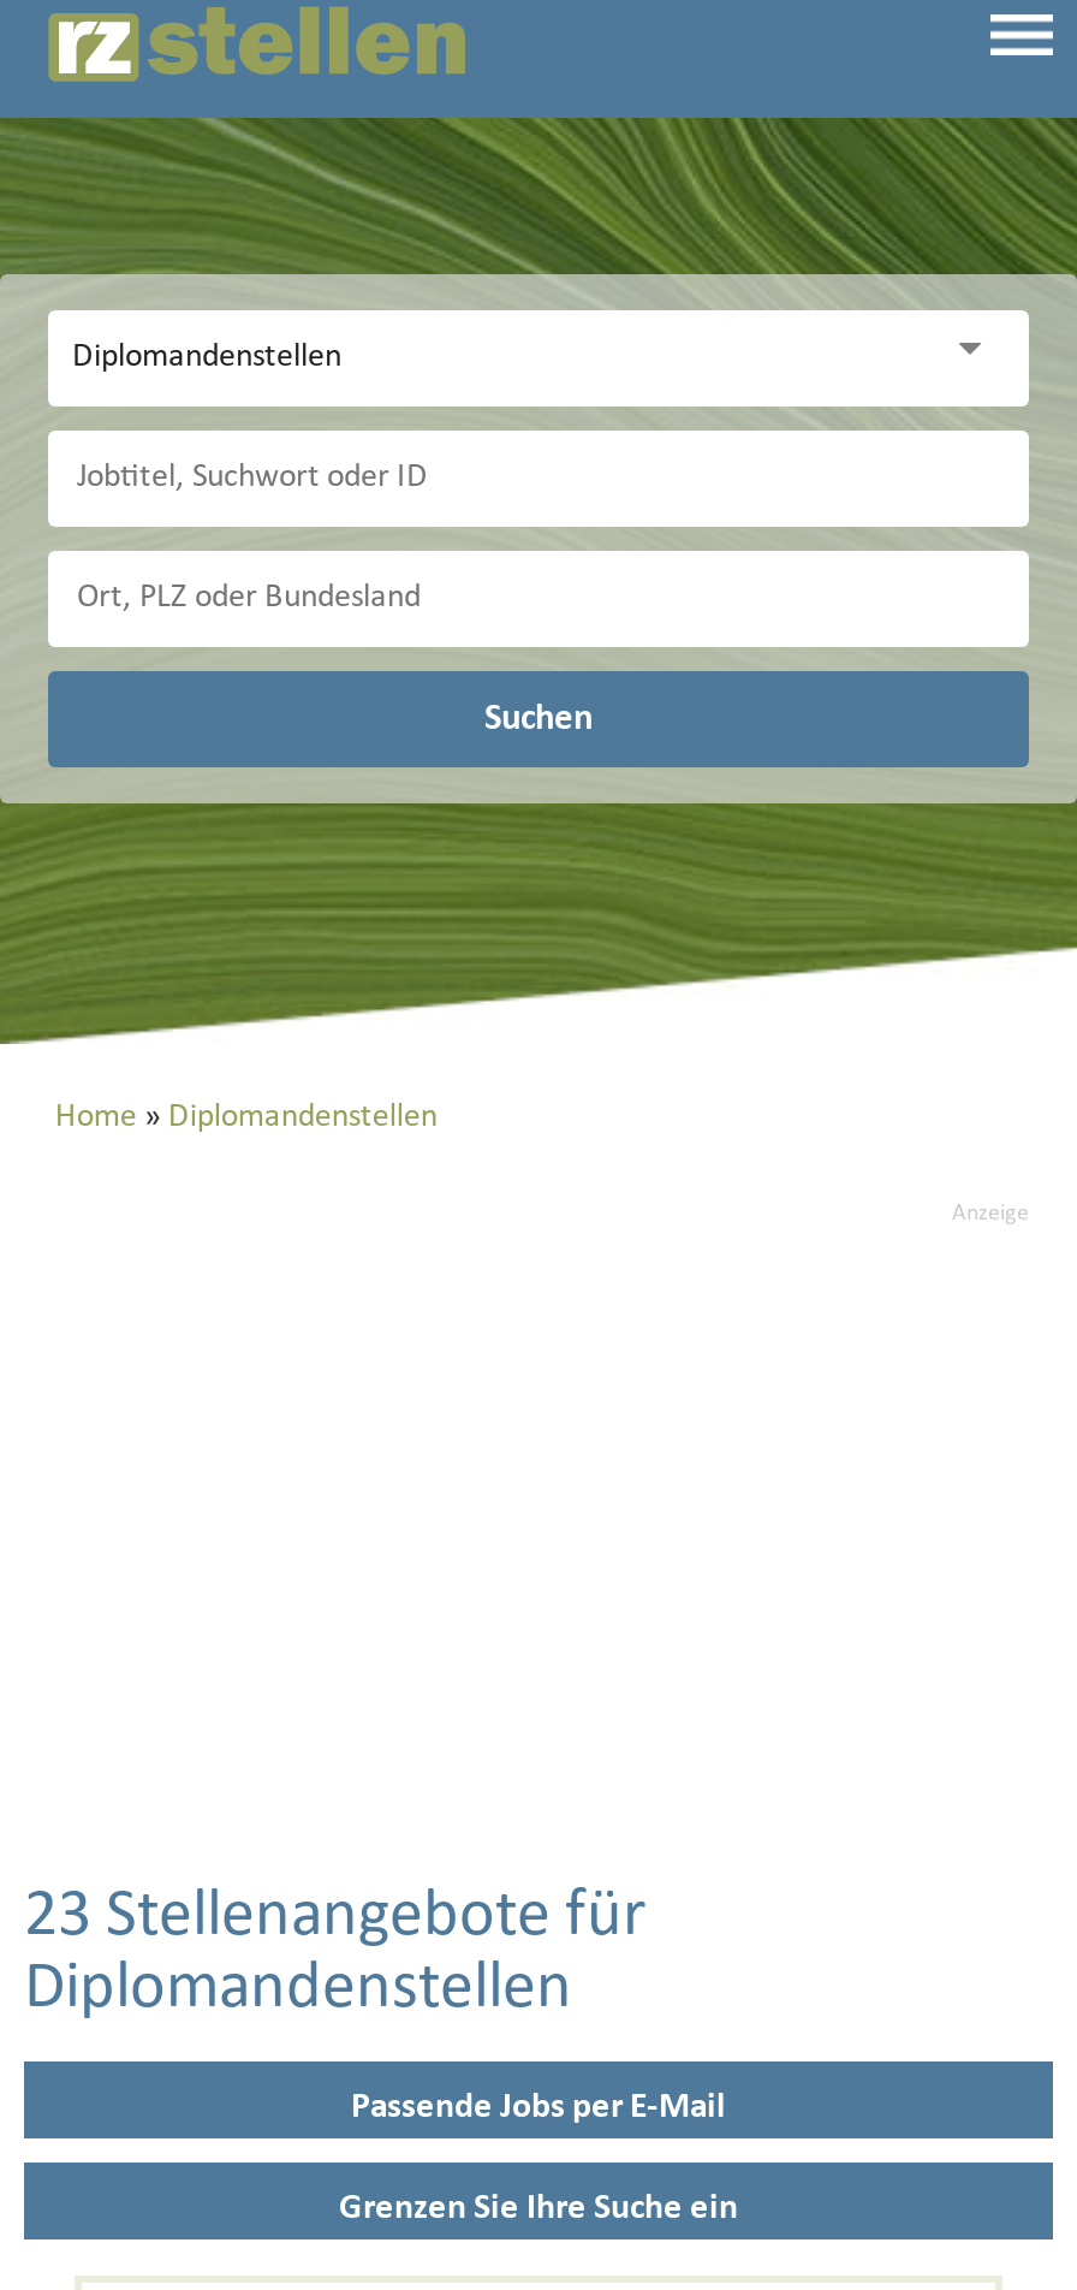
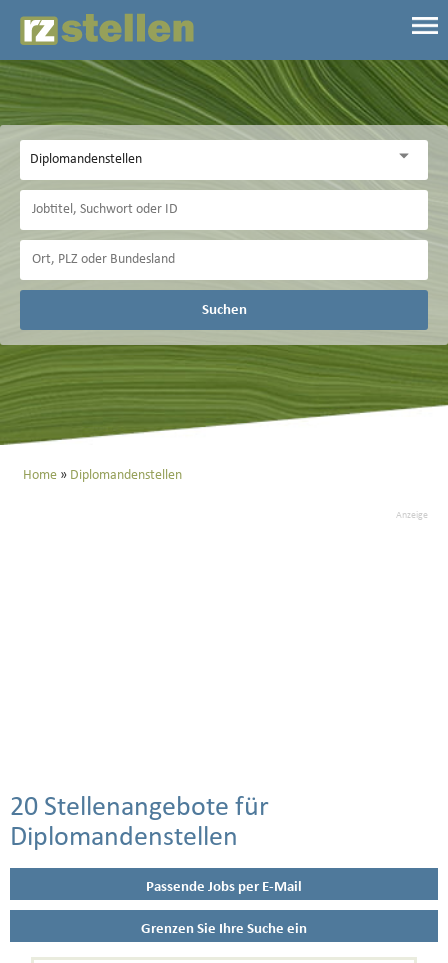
- 23 Stellenangebote für
+ 20 Stellenangebote für
